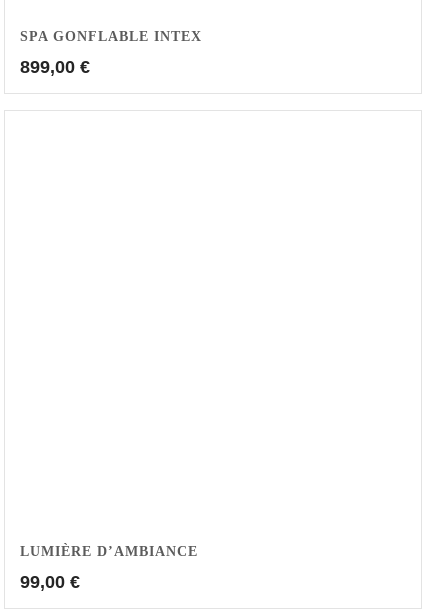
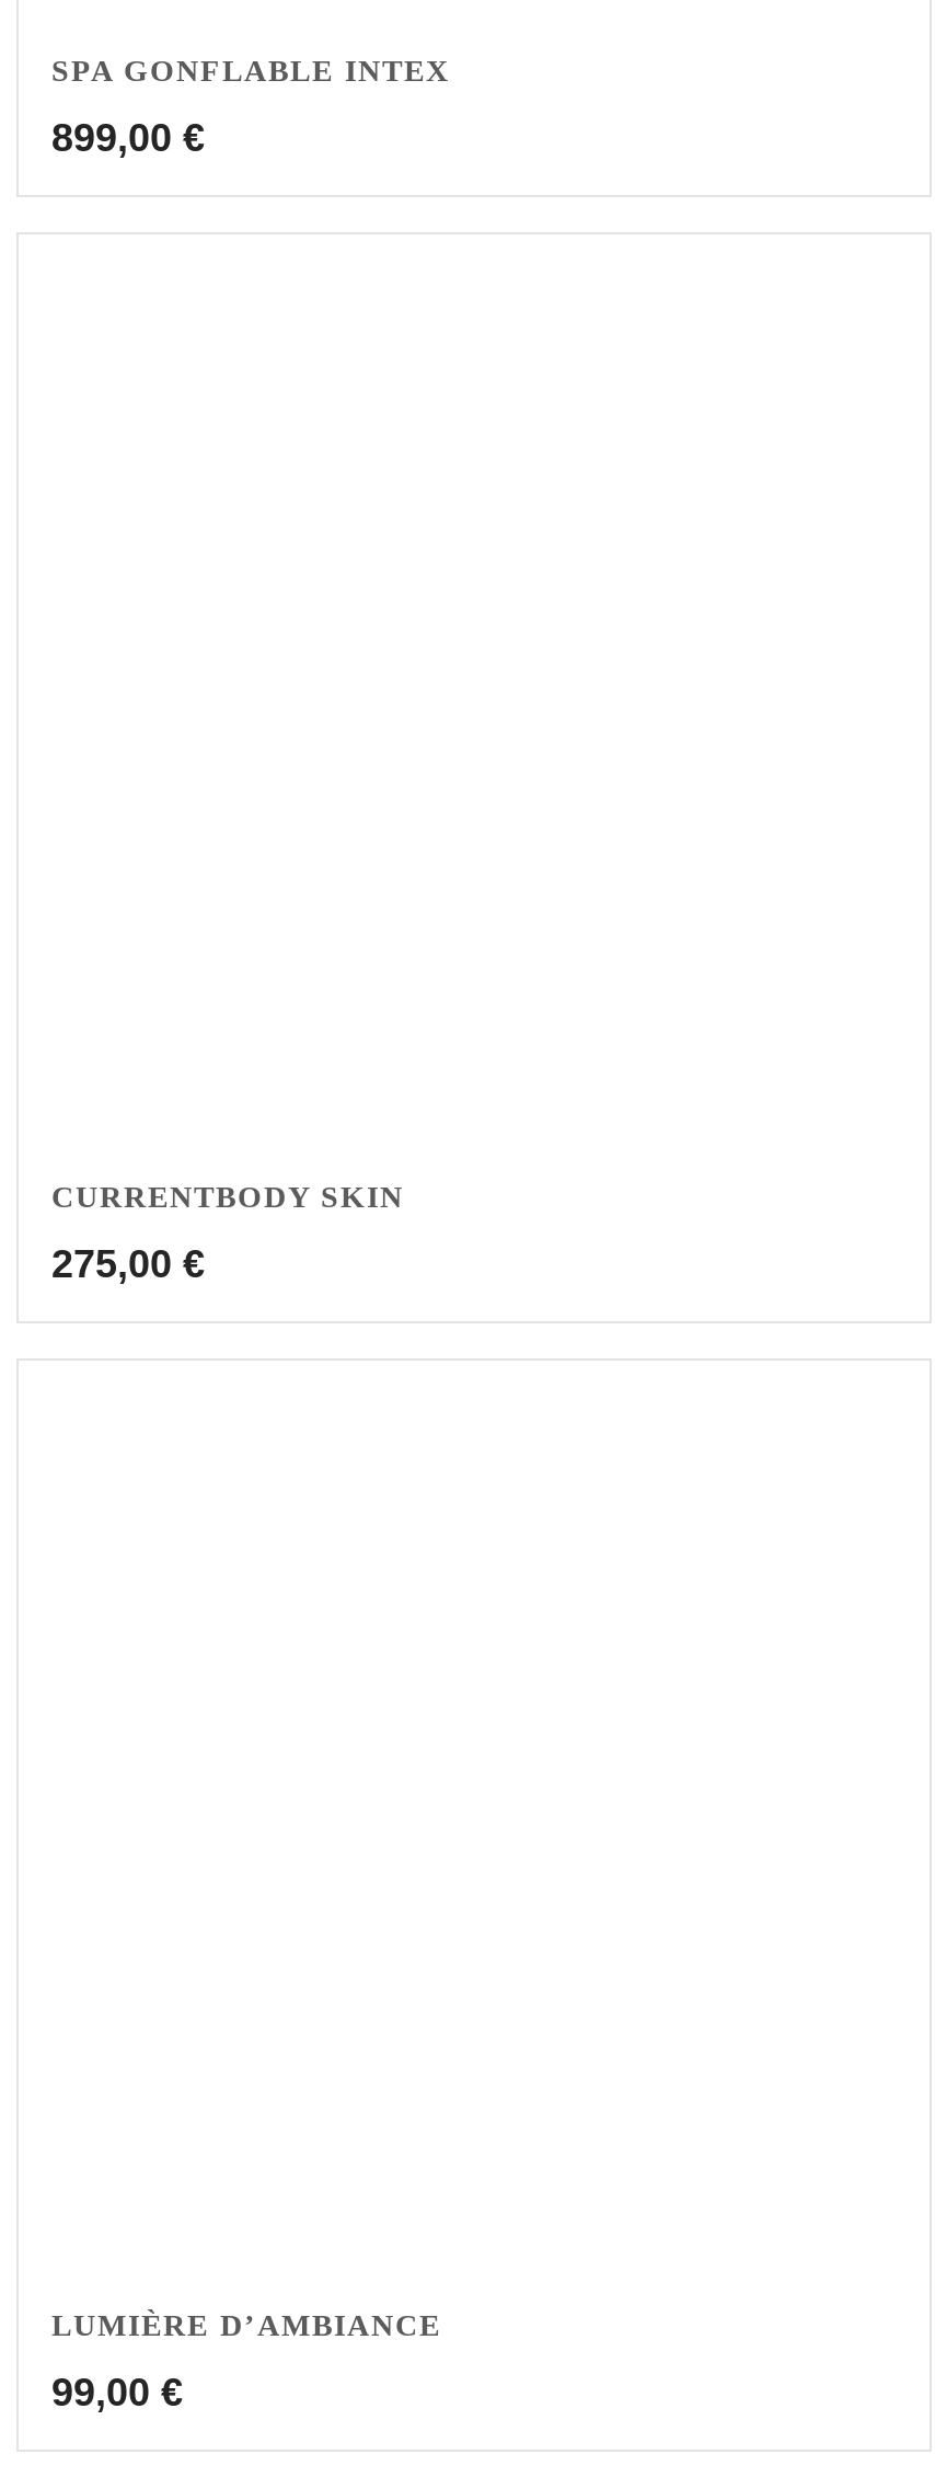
+ CURRENTBODY SKIN
+ 275,00 €
